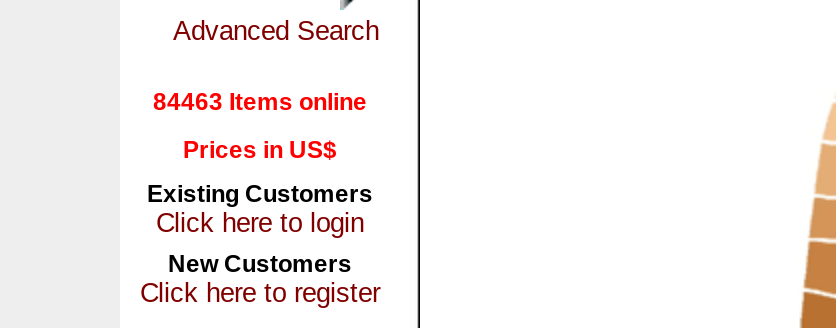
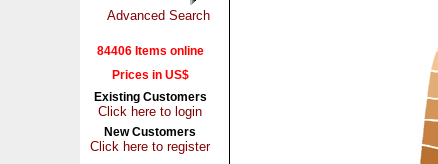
- 84463 Items online
+ 84406 Items online
